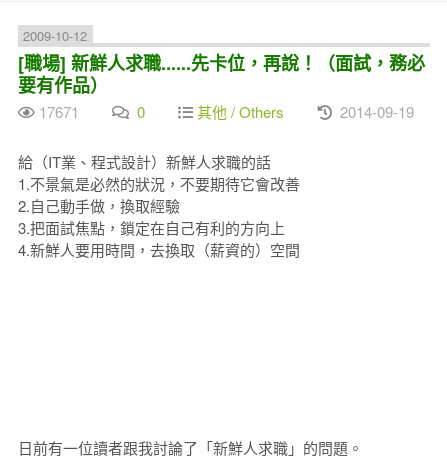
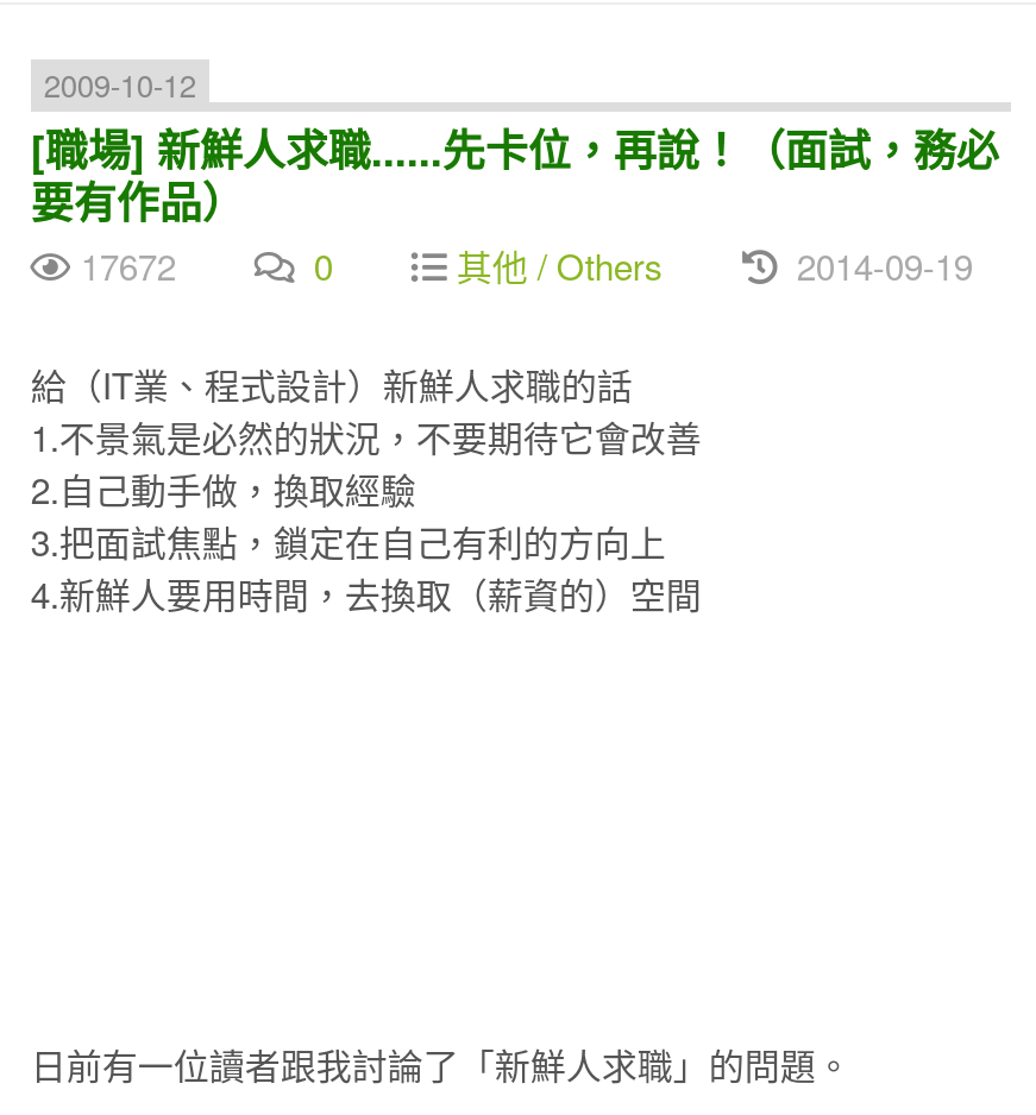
- 17671
+ 17672
